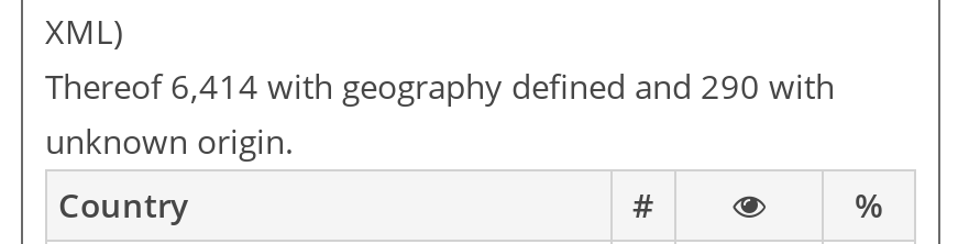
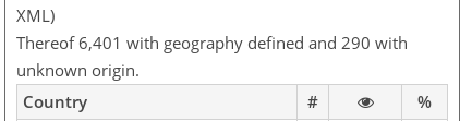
- Thereof 6,414 with geography defined and 290 with
+ Thereof 6,401 with geography defined and 290 with
